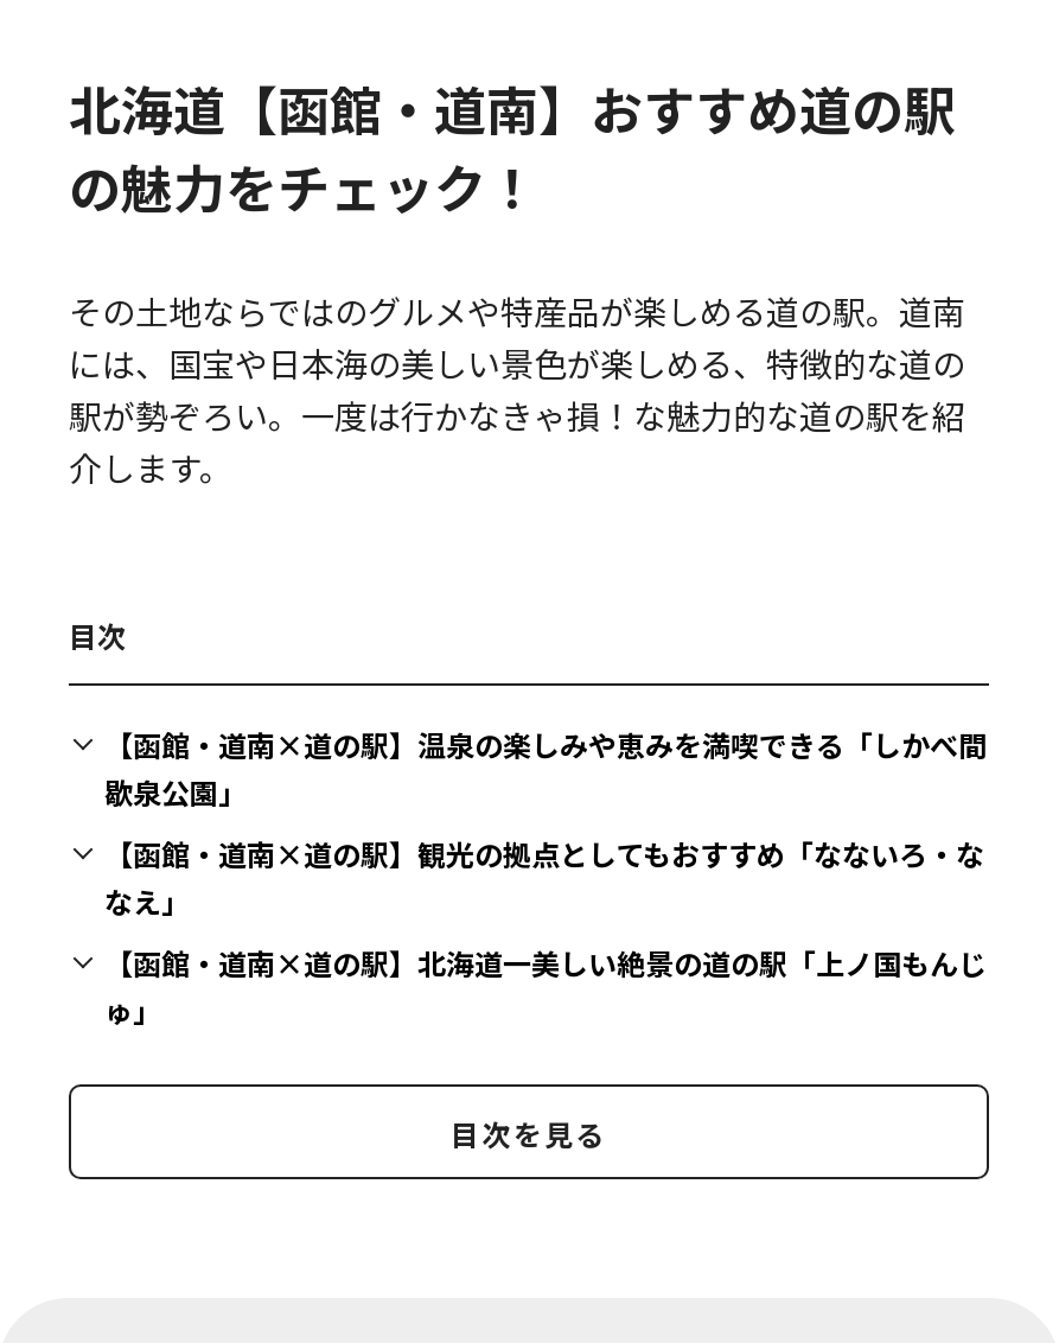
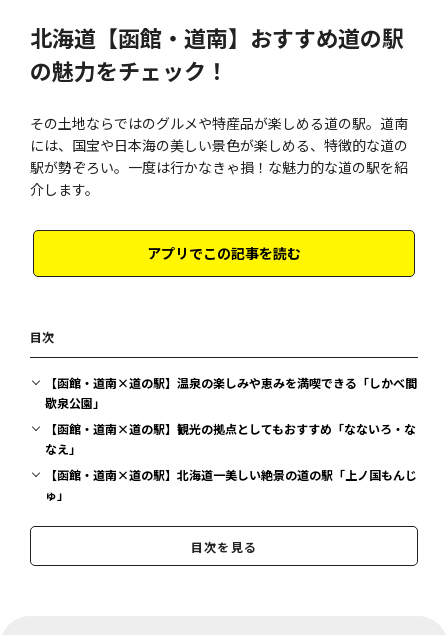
+ アプリでこの記事を読む
